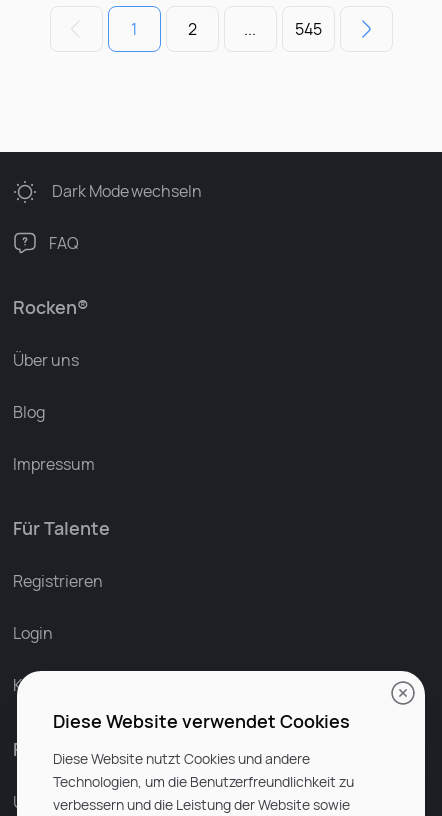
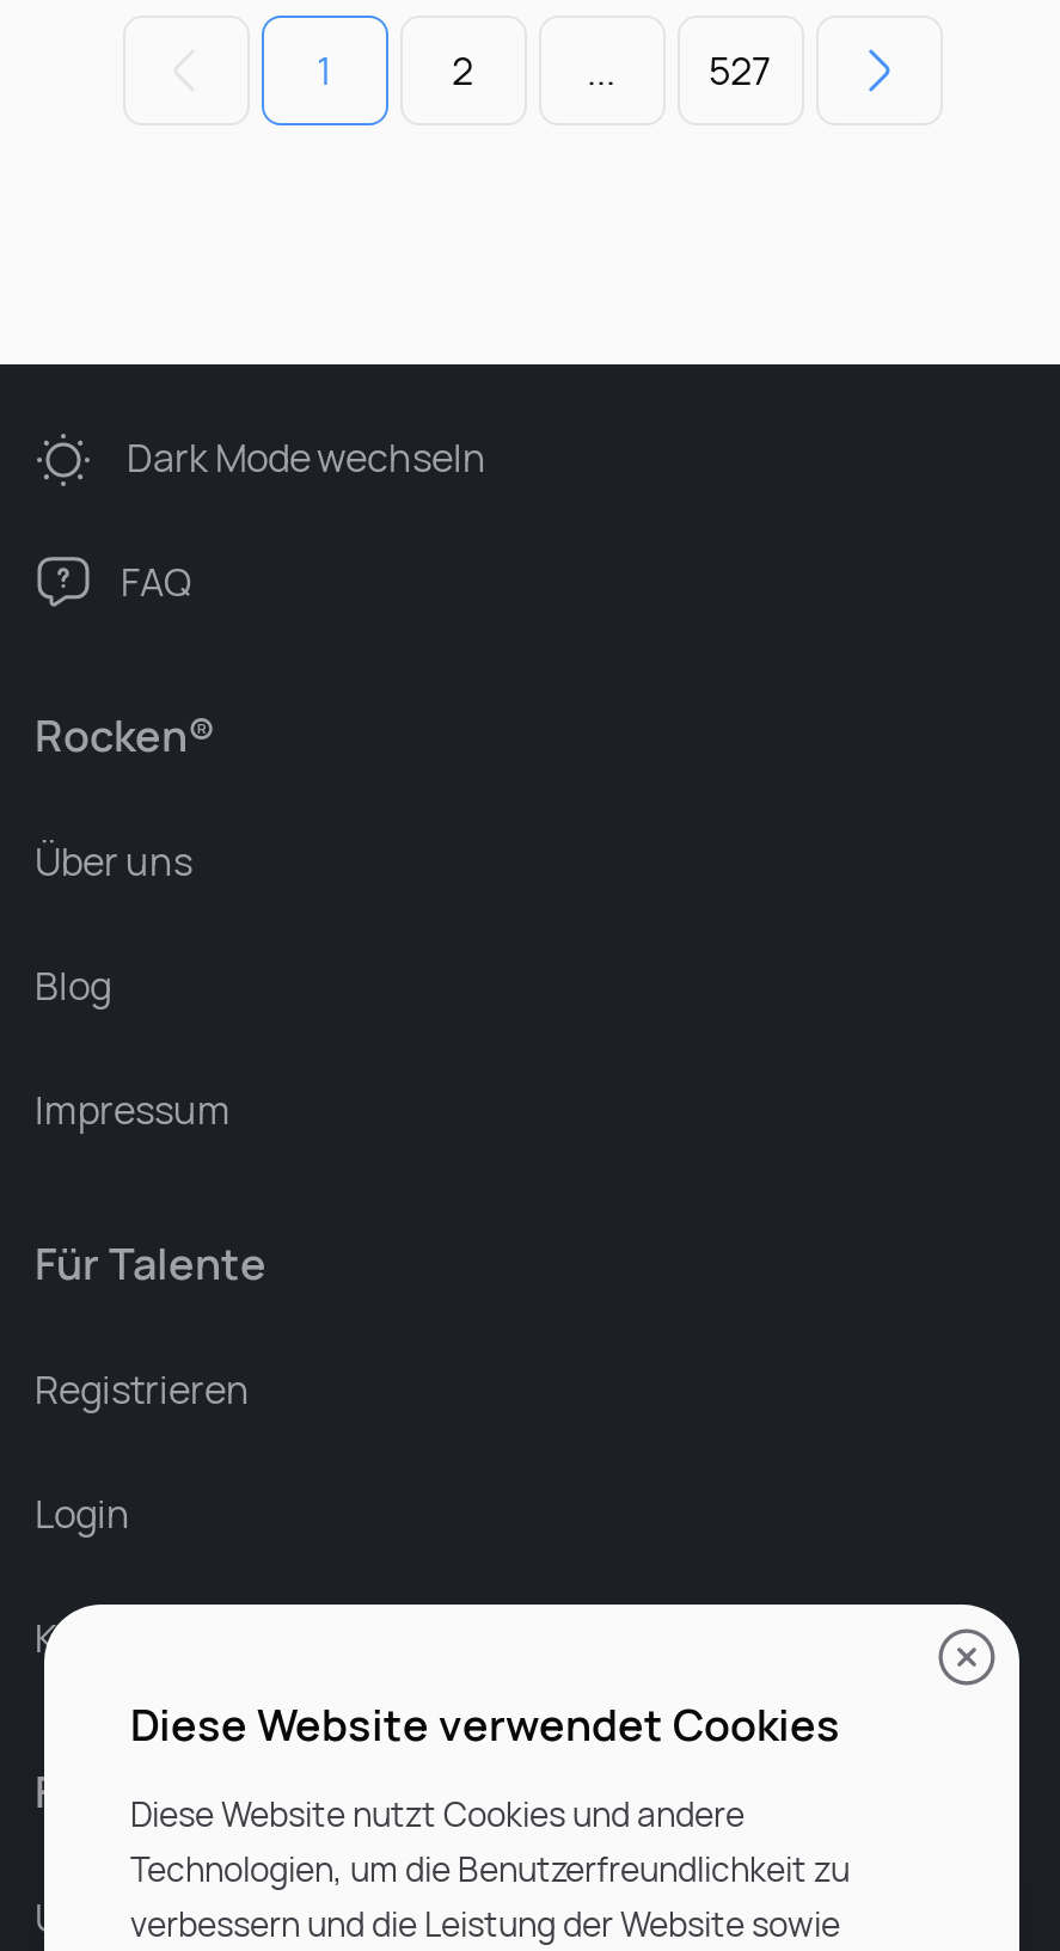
- 545
+ 527
